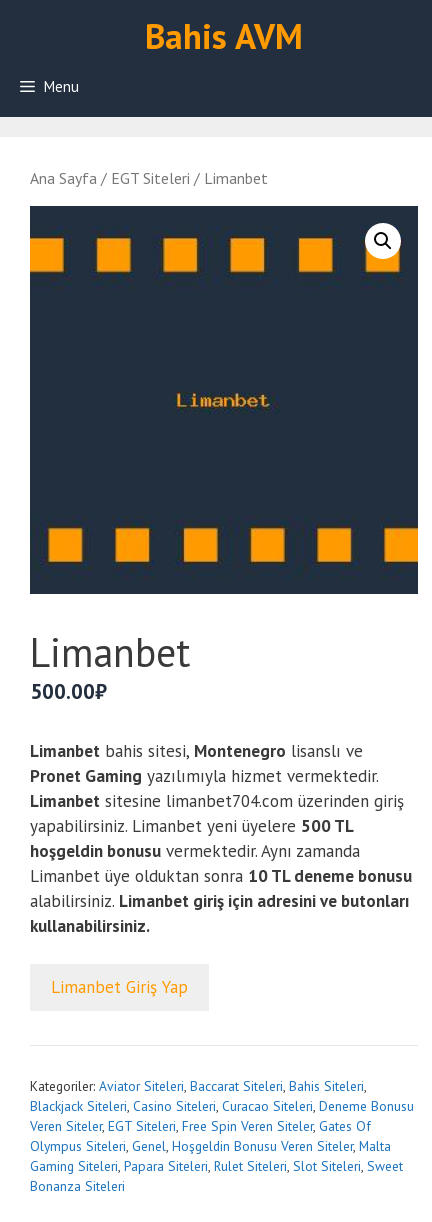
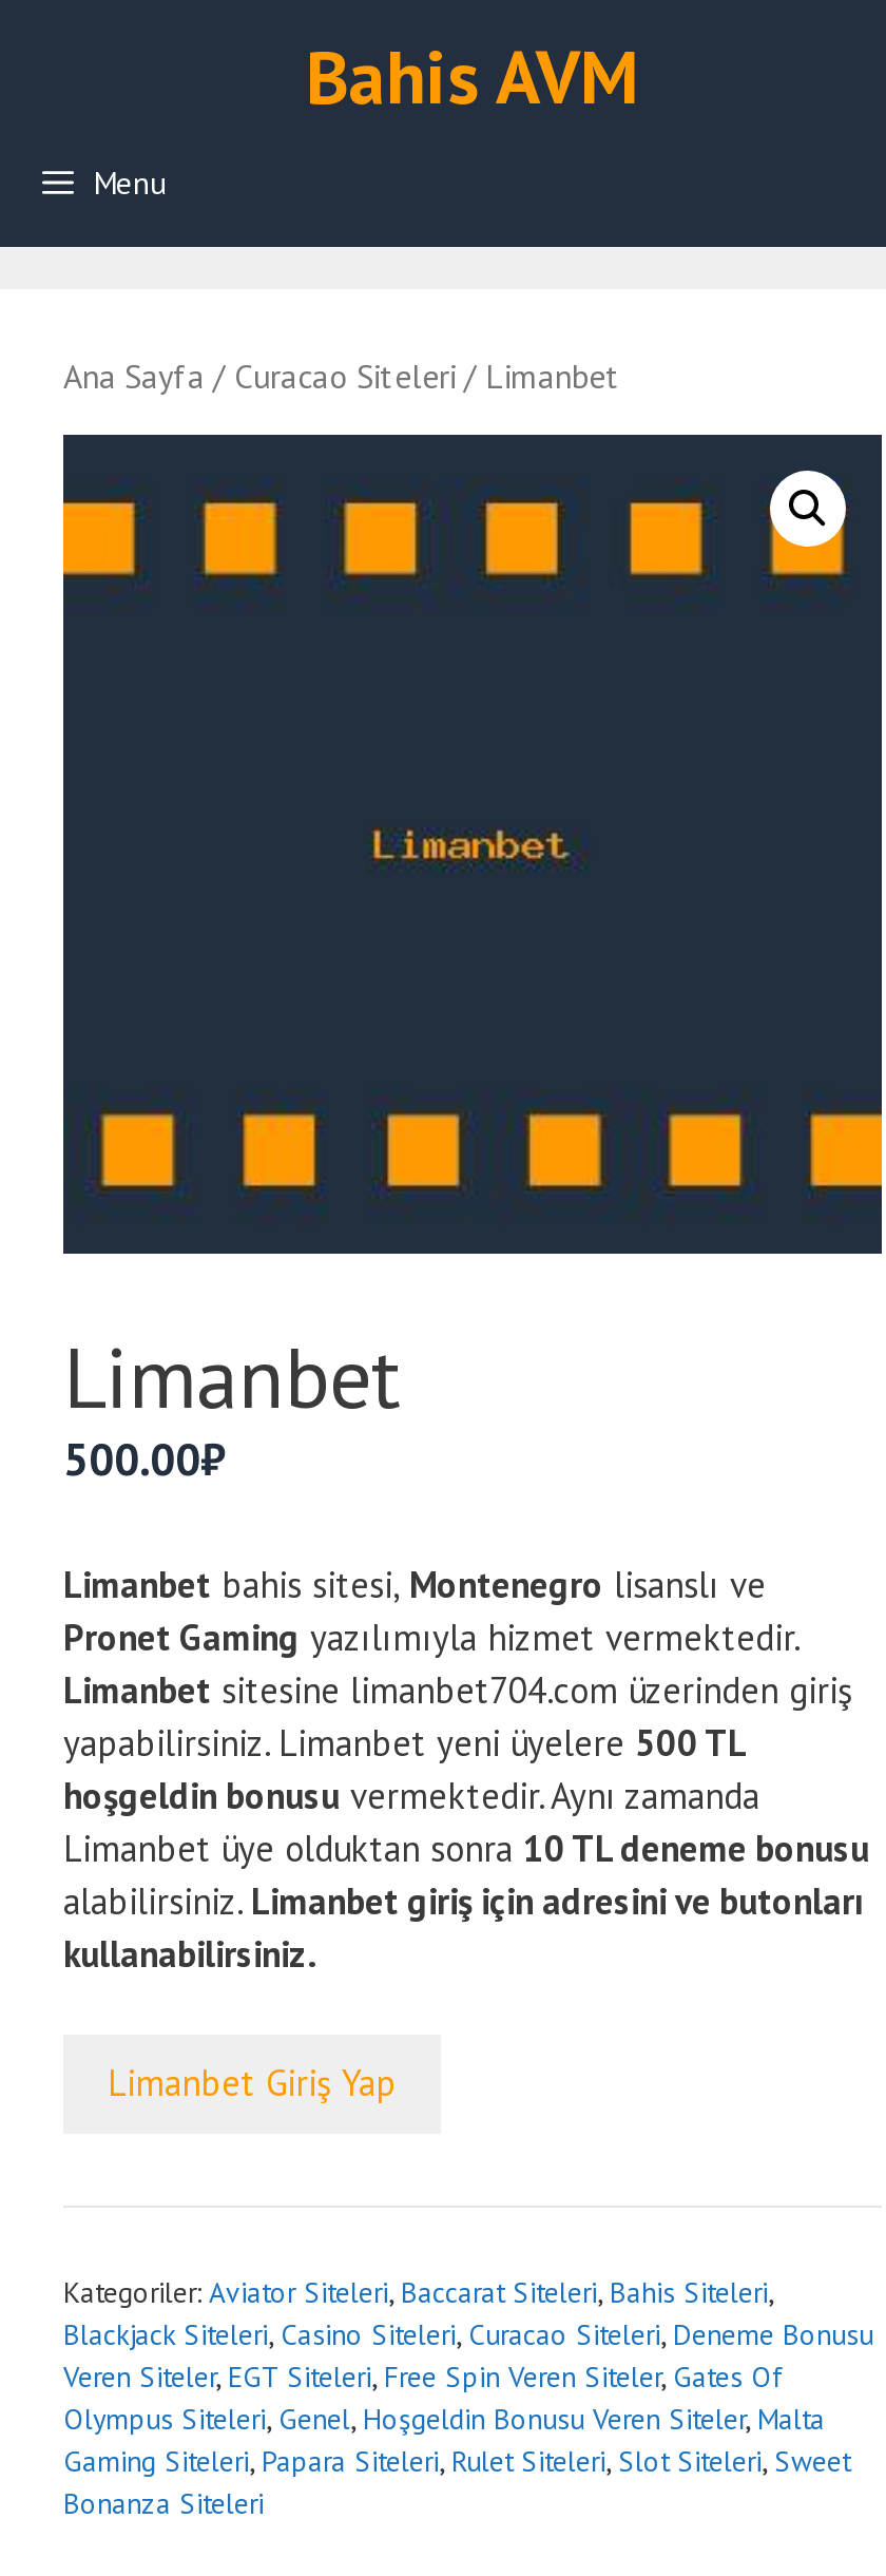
- Ana Sayfa / EGT Siteleri / Limanbet
+ Ana Sayfa / Curacao Siteleri / Limanbet
